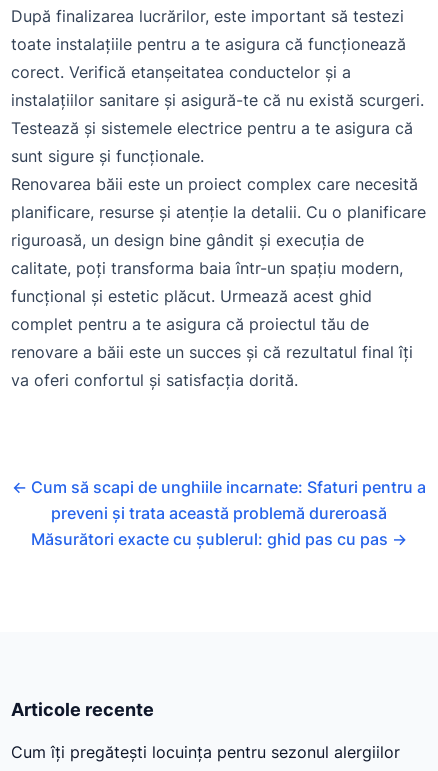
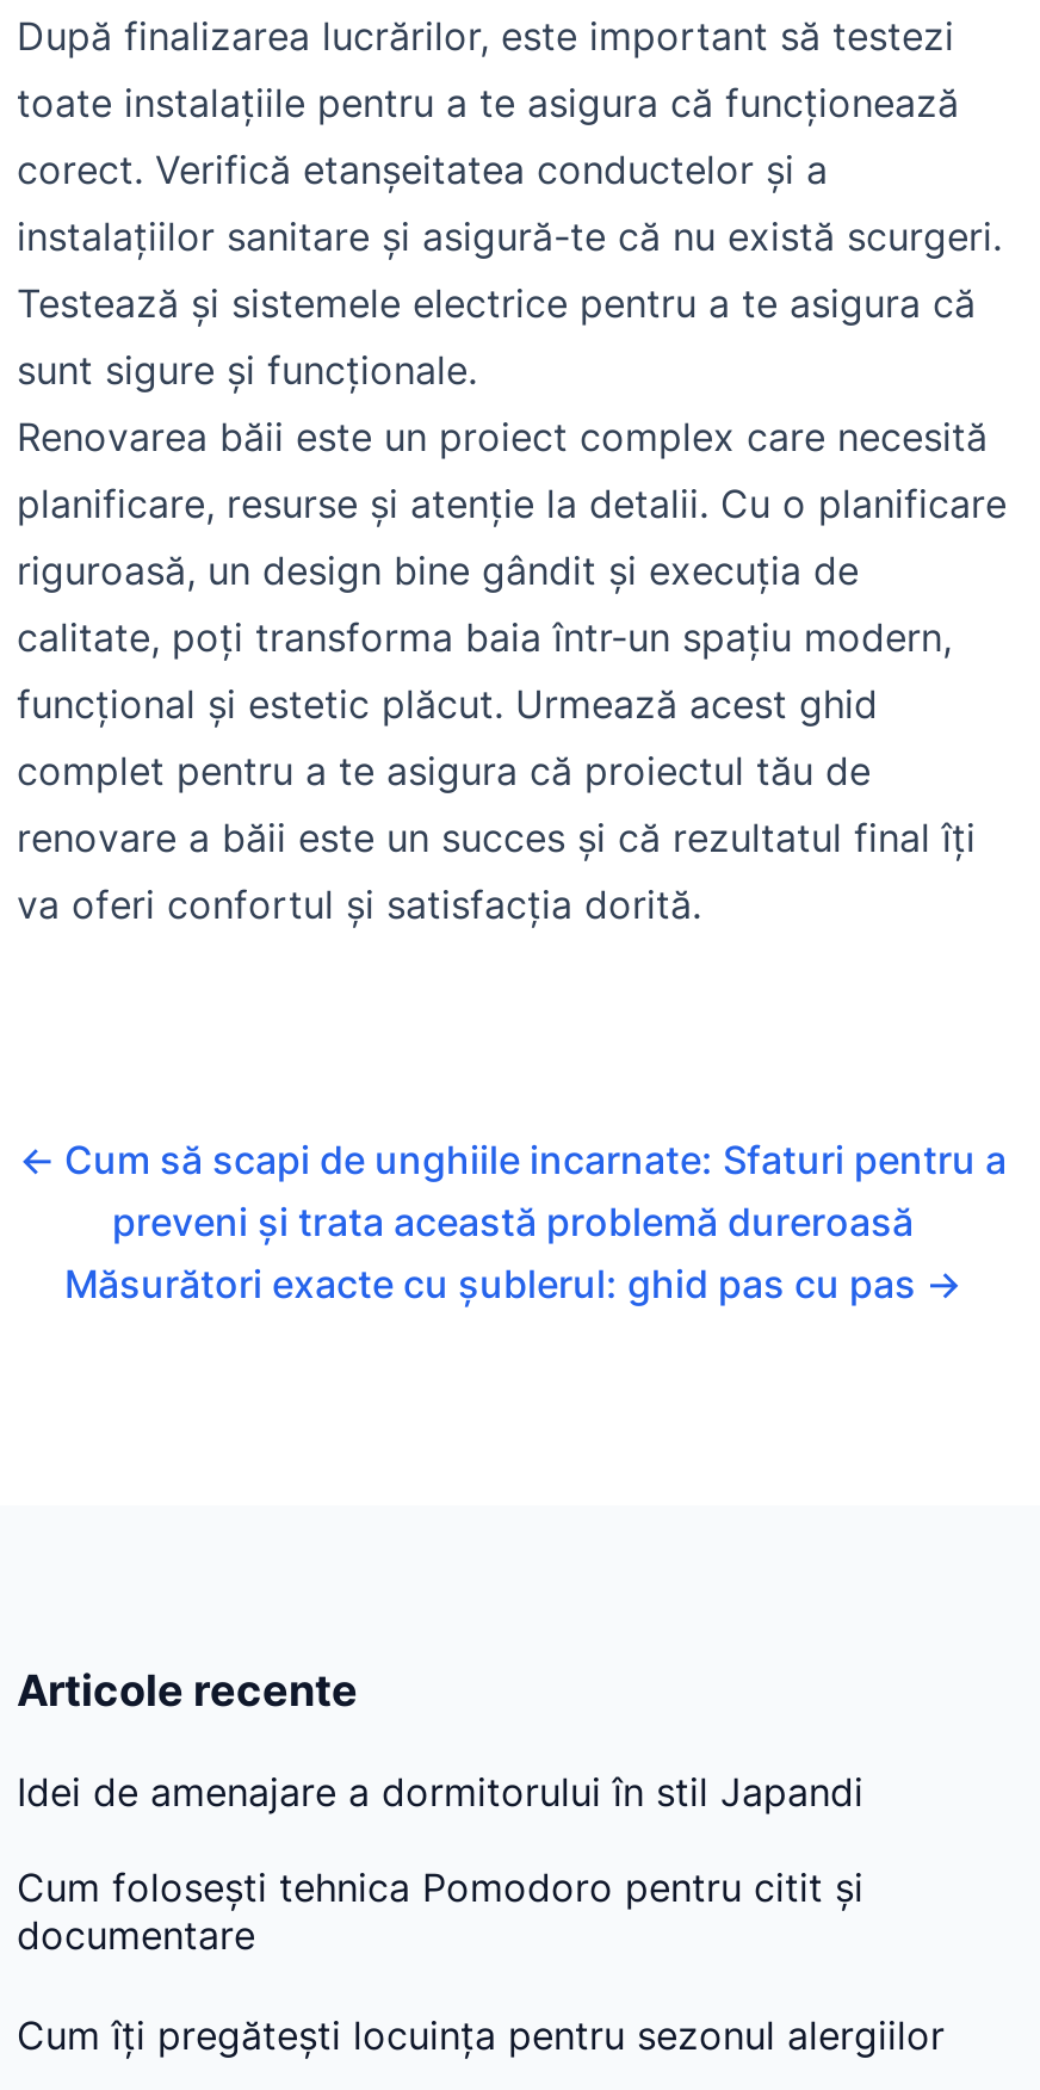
+ Idei de amenajare a dormitorului în stil Japandi
+ Cum folosești tehnica Pomodoro pentru citit și
+ documentare
